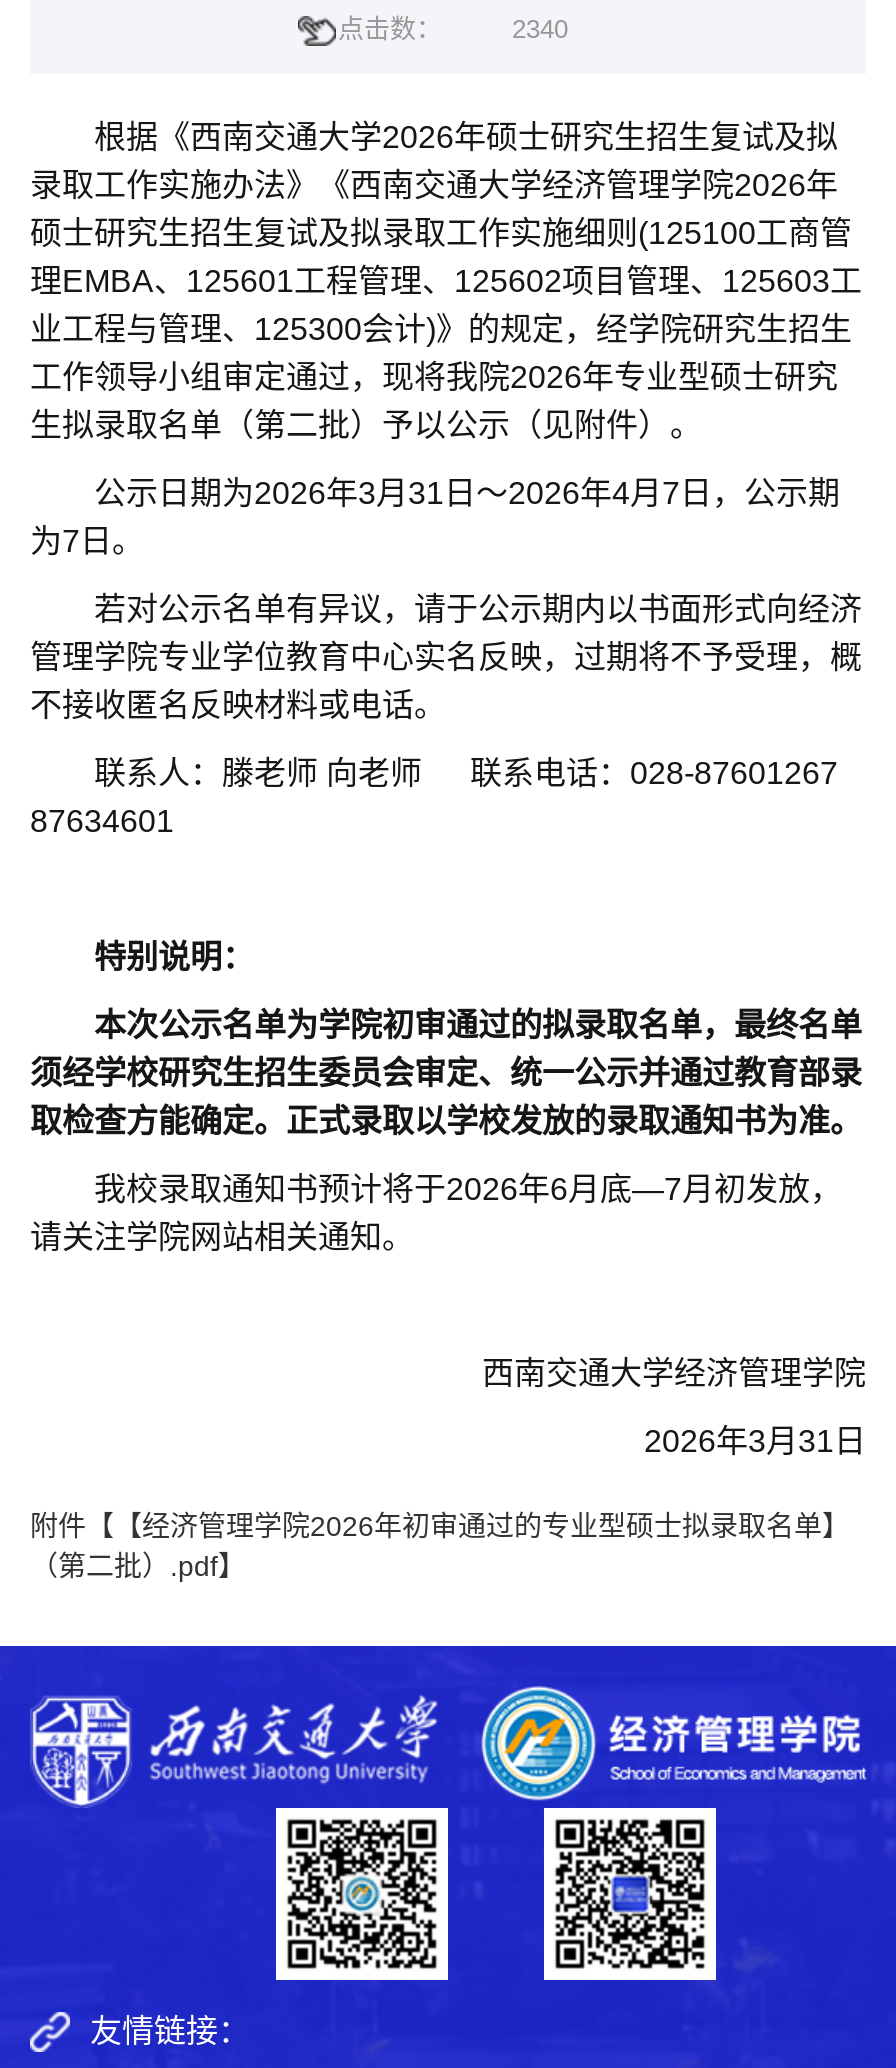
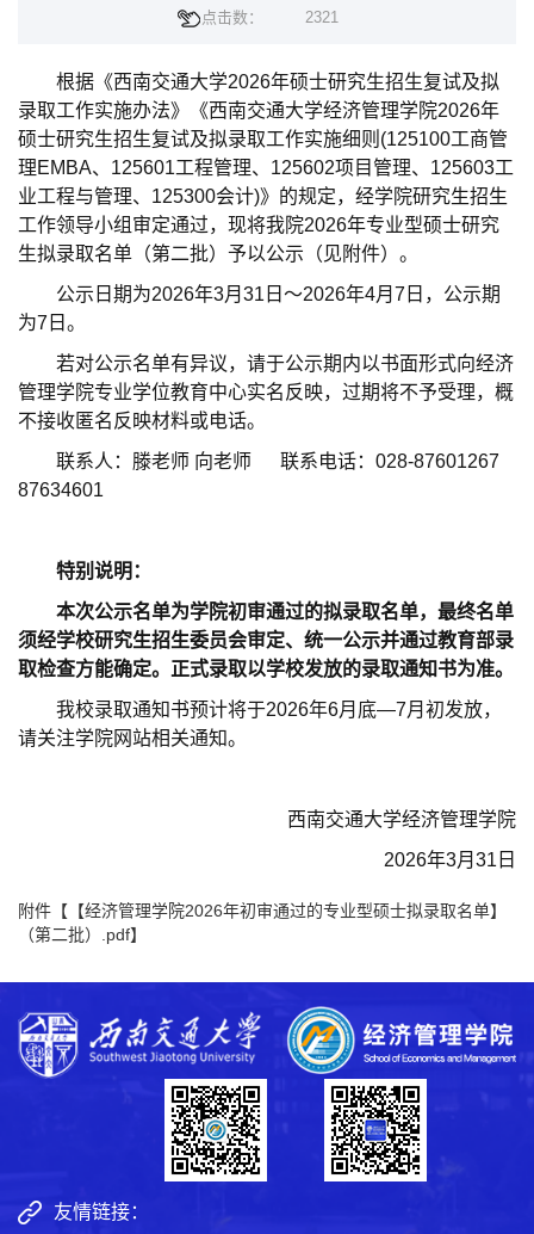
- 2340
+ 2321
